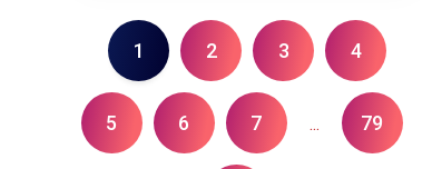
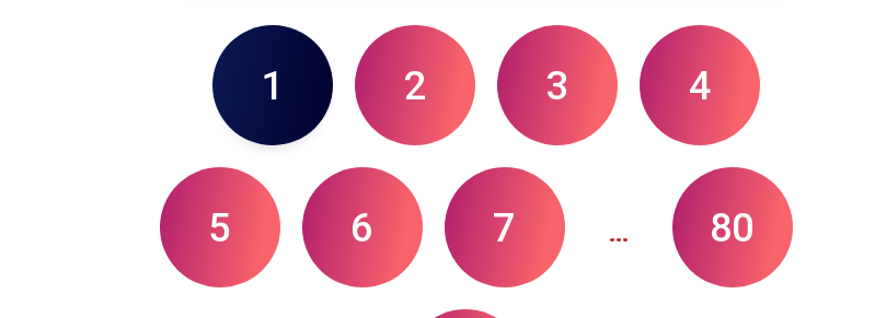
- 79
+ 80
